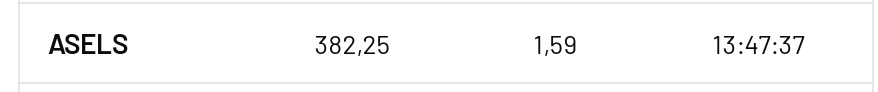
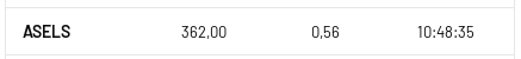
- 382,25
+ 362,00

- 1,59
+ 0,56

- 13:47:37
+ 10:48:35
